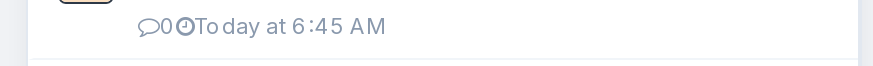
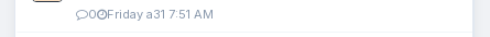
- 0 Today at 6:45 AM
+ 0 Friday a31 7:51 AM
